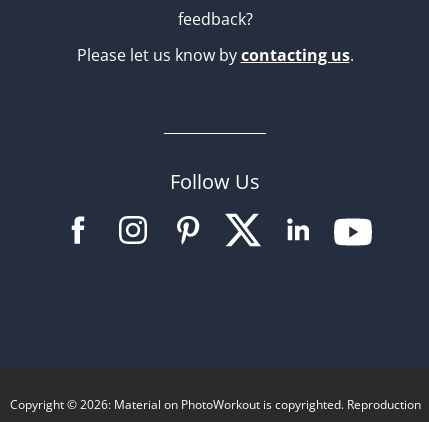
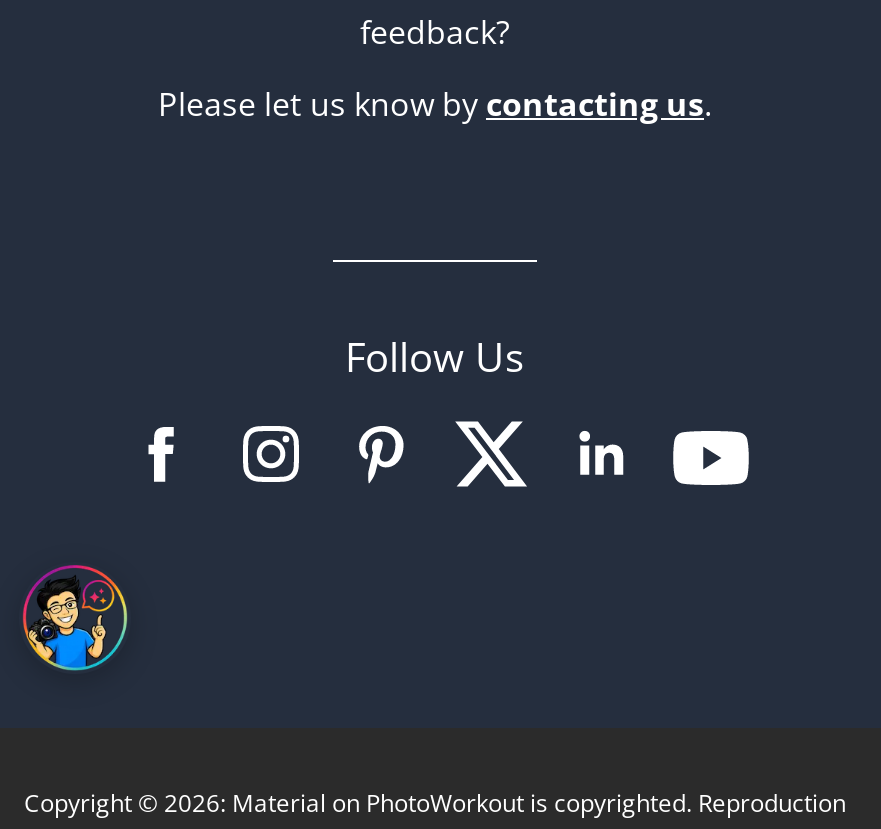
+ [image]
